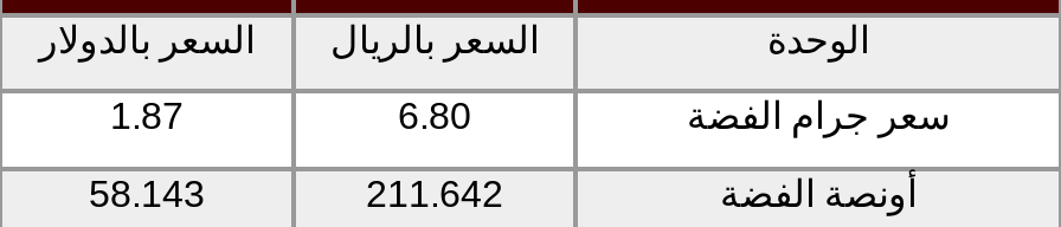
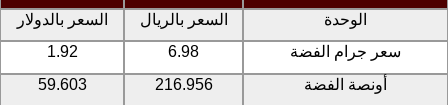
- 1.87
+ 1.92

- 6.80
+ 6.98

- 58.143
+ 59.603

- 211.642
+ 216.956
